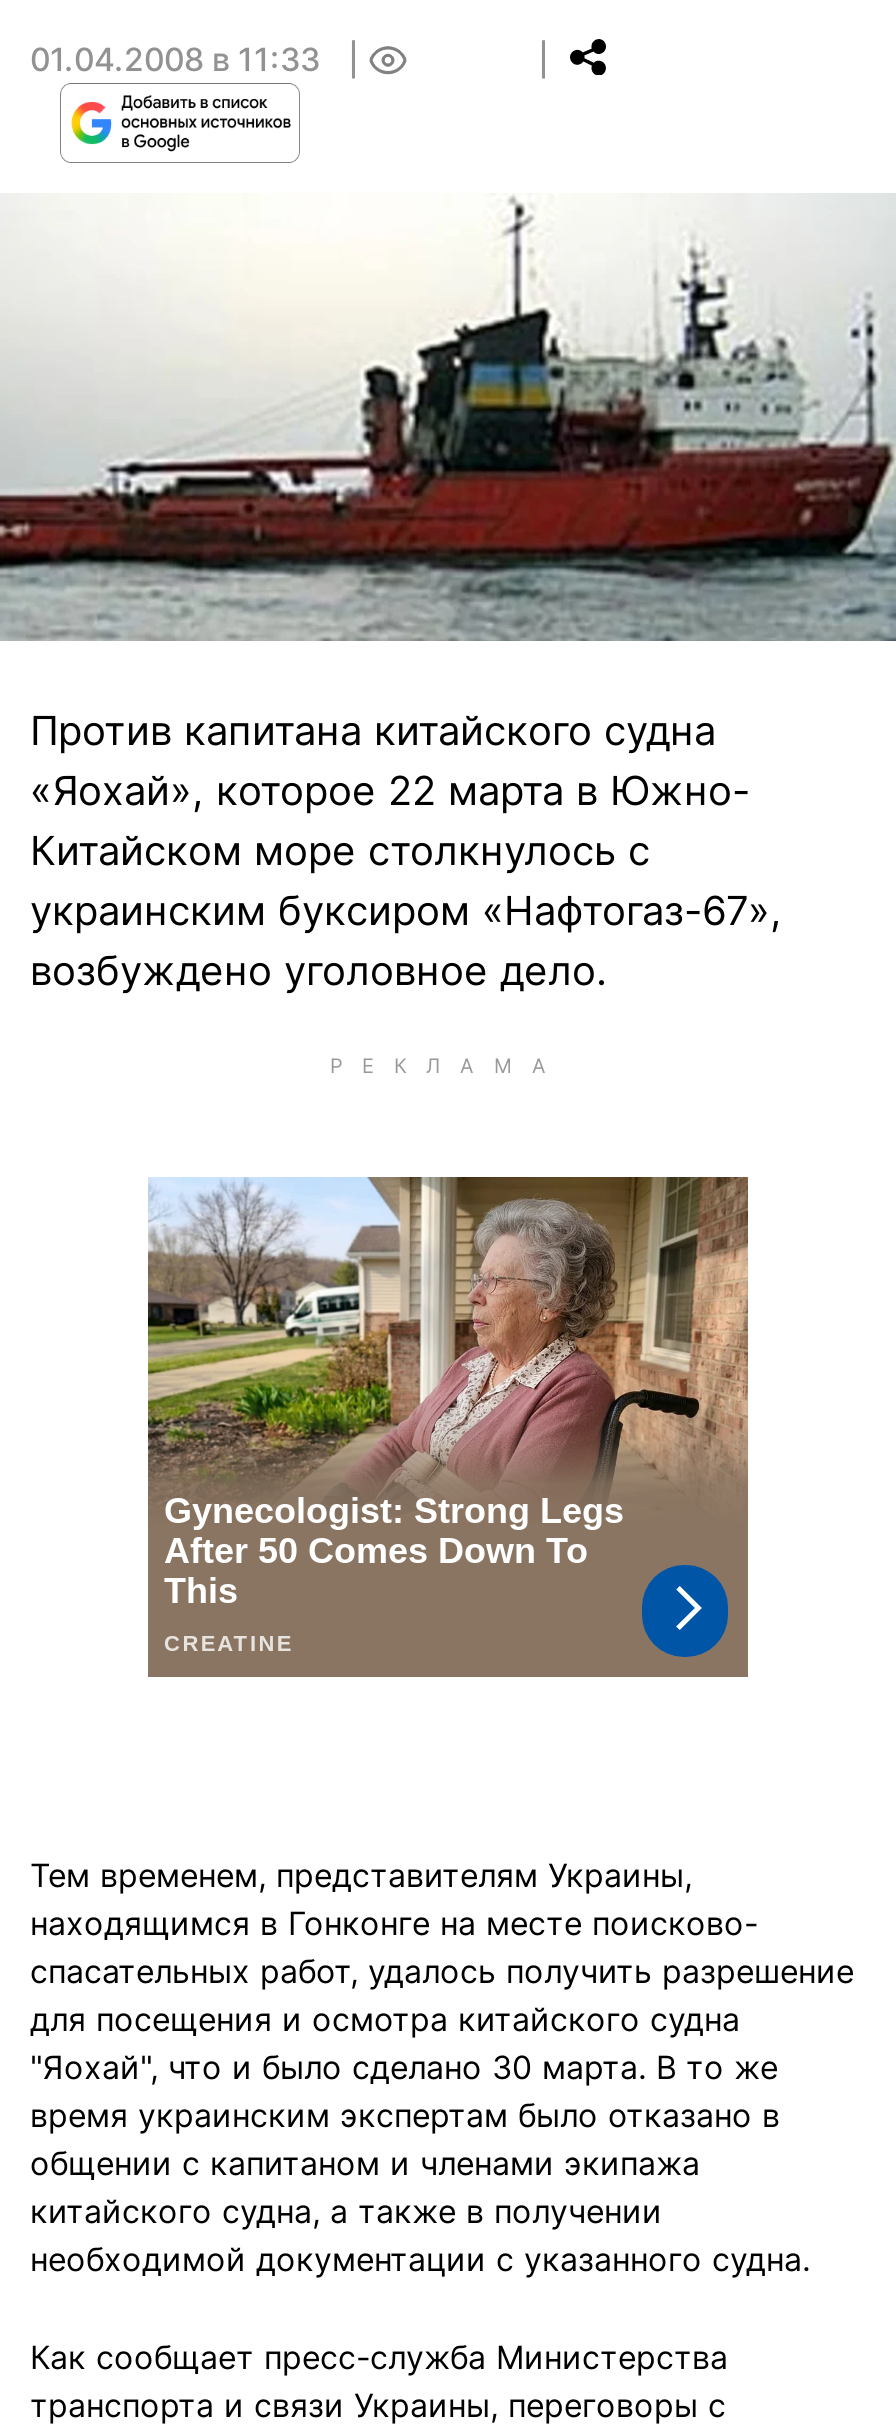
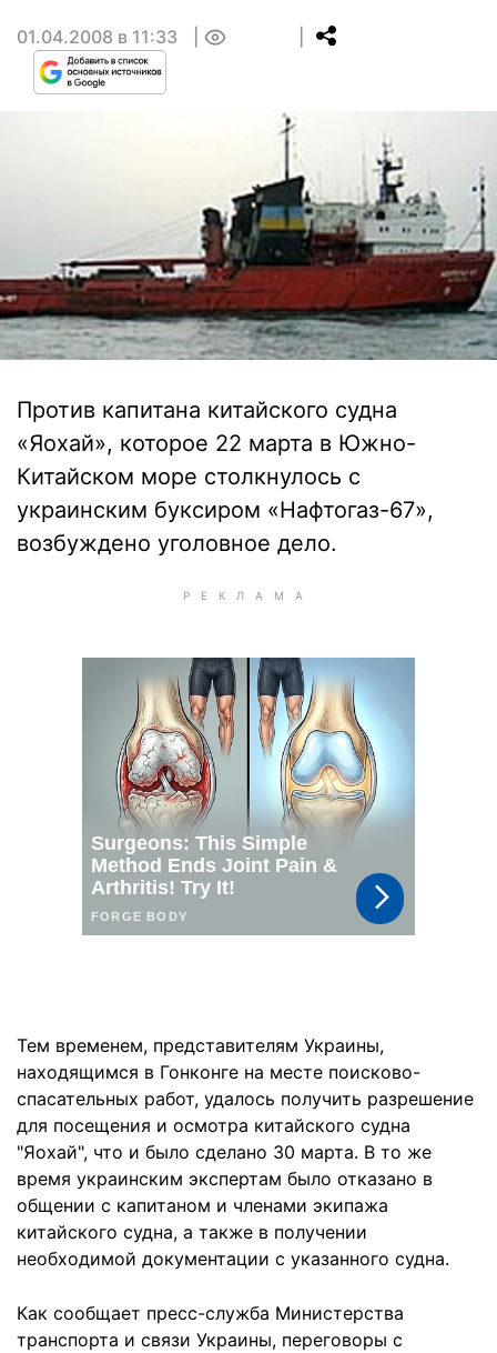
- [image]
+ [image]
